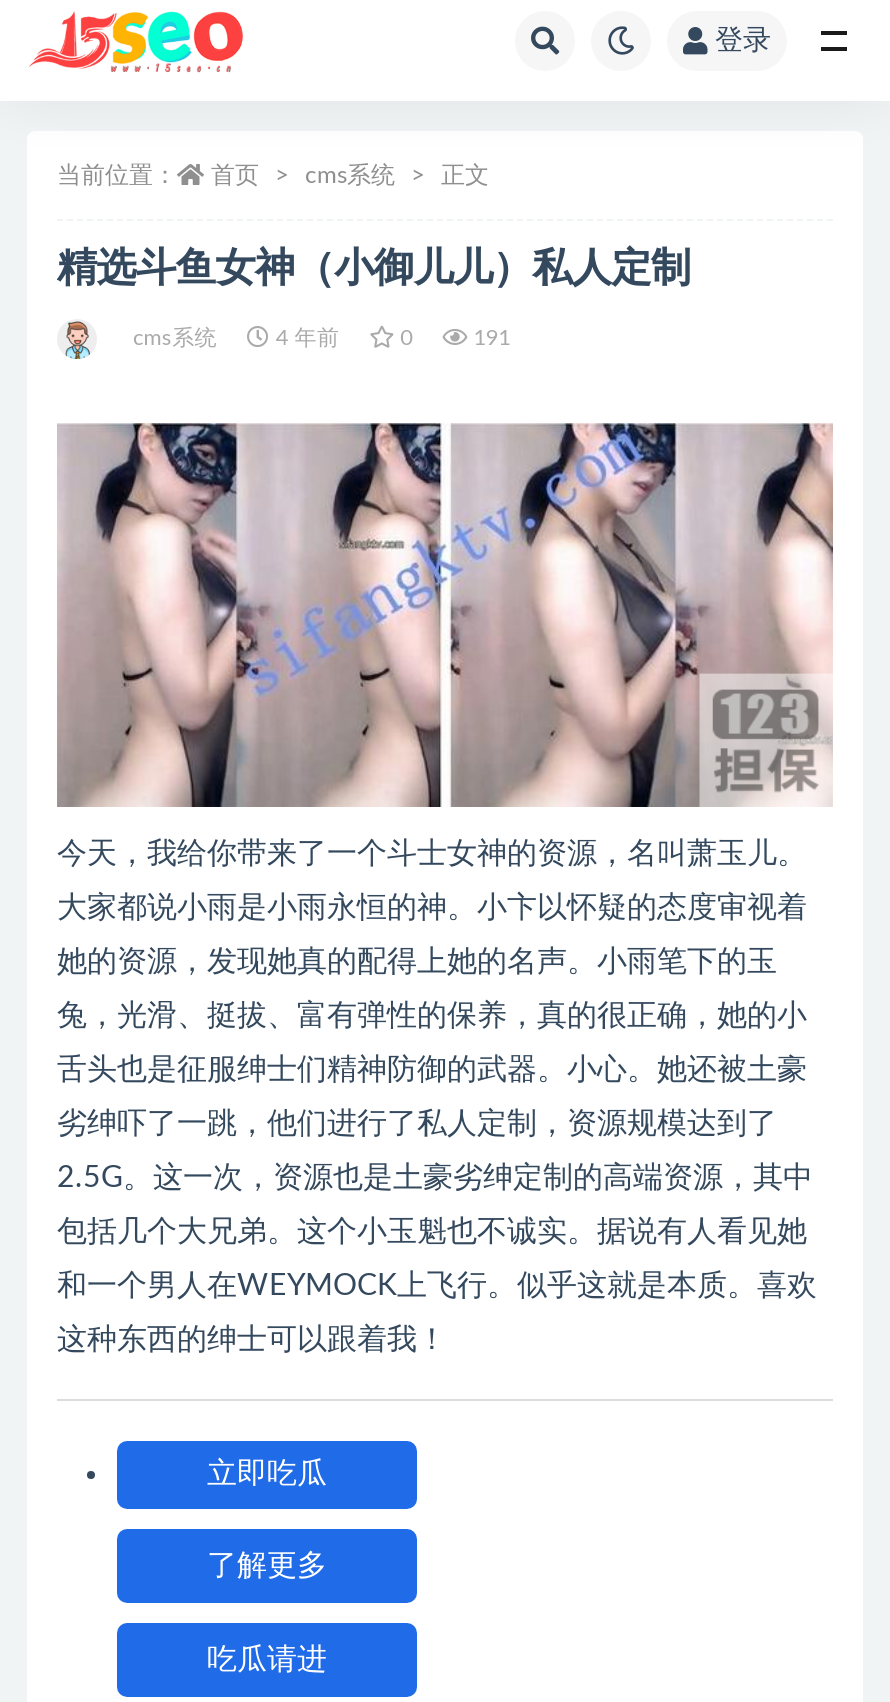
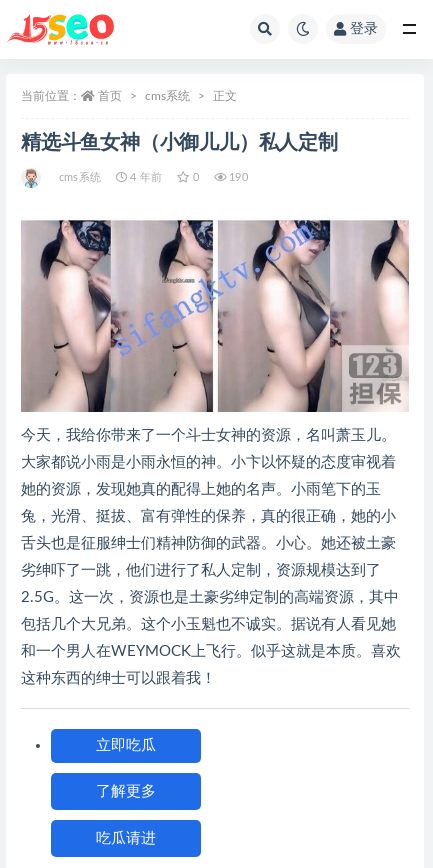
- 191
+ 190
